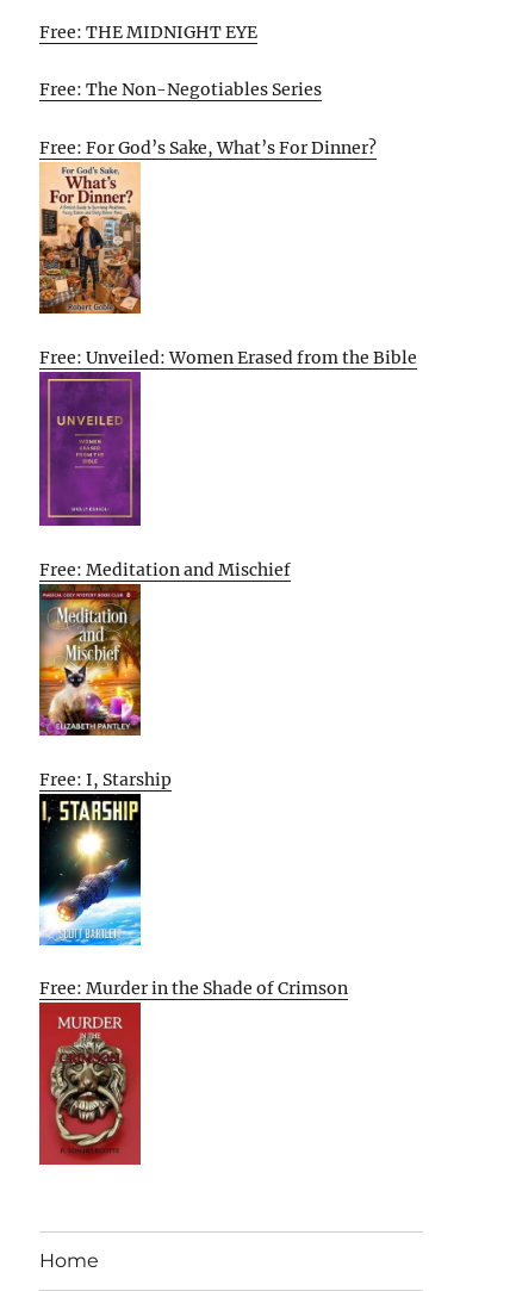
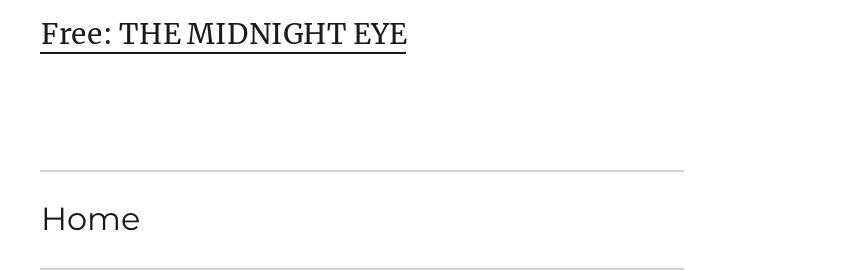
- Free: The Non-Negotiables Series
- Free: For God’s Sake, What’s For Dinner?

- [image]
- Free: Unveiled: Women Erased from the Bible

- [image]
- Free: Meditation and Mischief

- [image]
- Free: I, Starship

- [image]
- Free: Murder in the Shade of Crimson

- [image]
